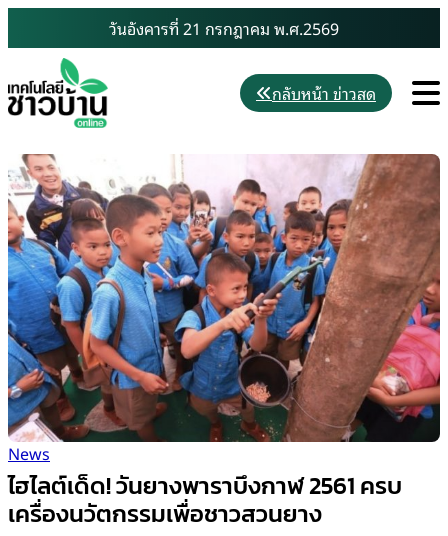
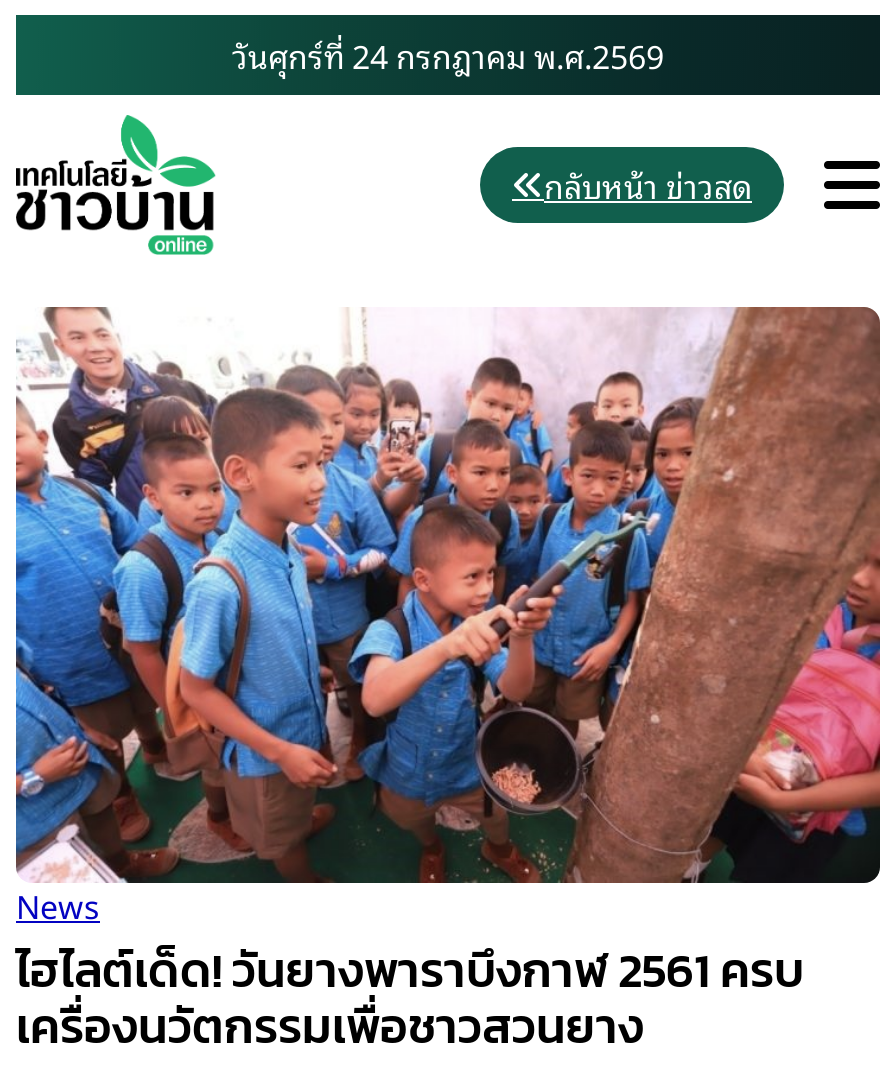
- วันอังคารที่ 21 กรกฎาคม พ.ศ.2569
+ วันศุกร์ที่ 24 กรกฎาคม พ.ศ.2569
